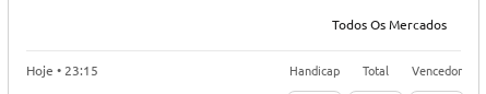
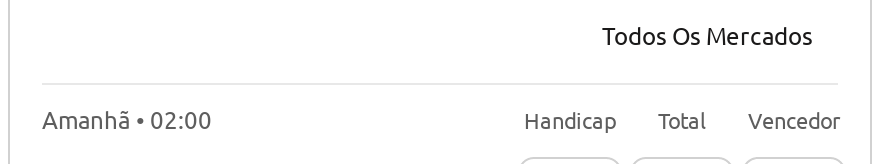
- Hoje • 23:15
+ Amanhã • 02:00
